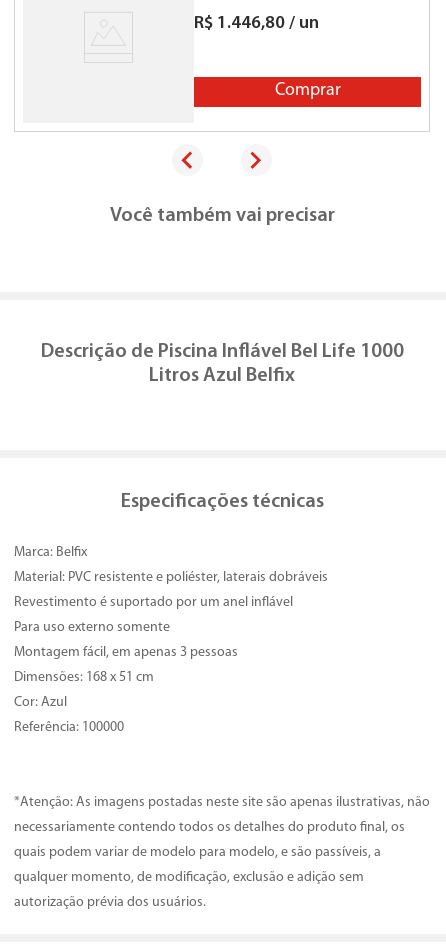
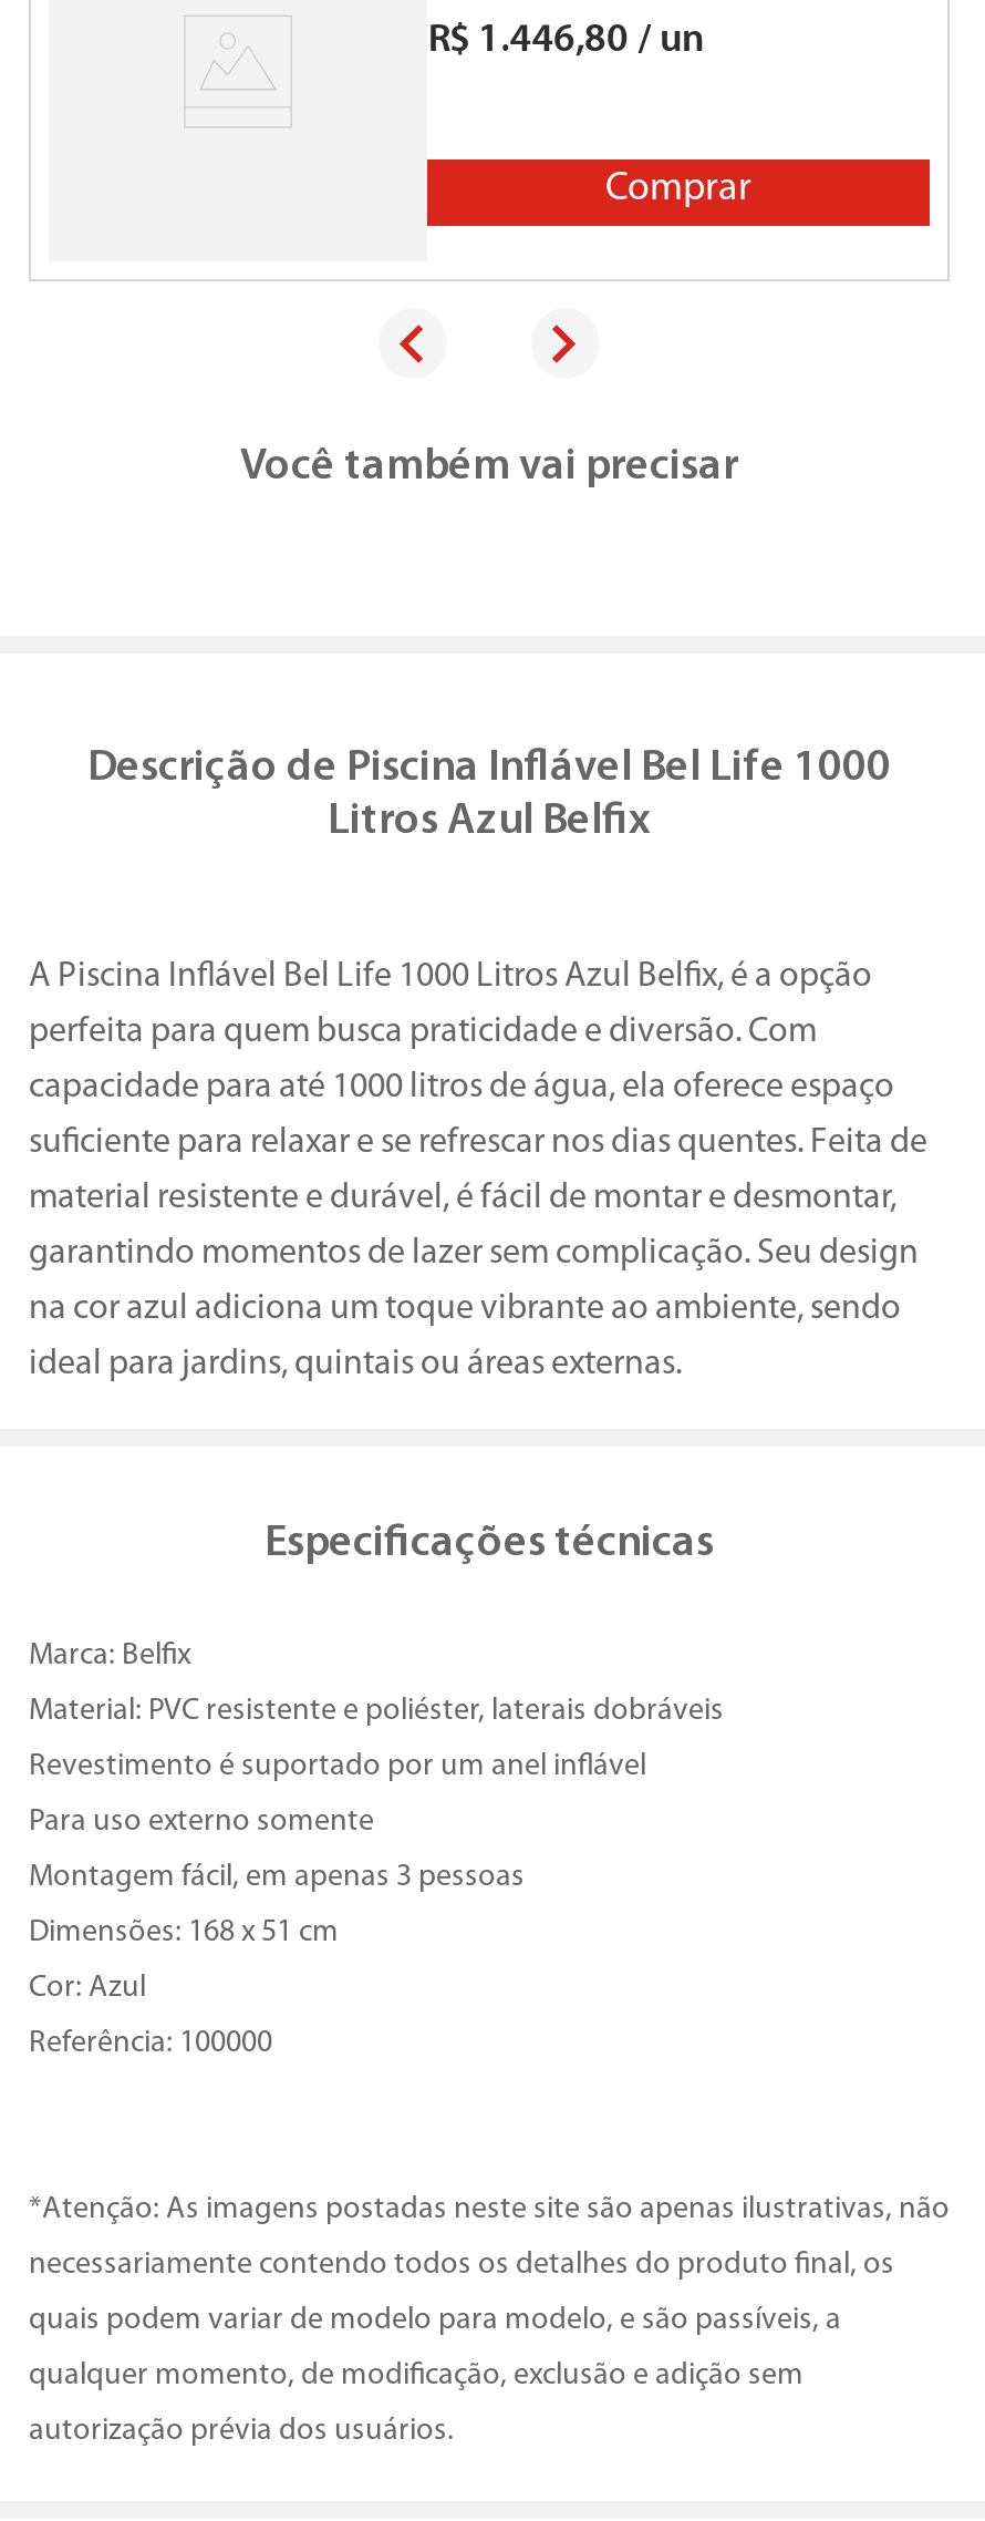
+ A Piscina Inflável Bel Life 1000 Litros Azul Belfix, é a opção
+ perfeita para quem busca praticidade e diversão. Com
+ capacidade para até 1000 litros de água, ela oferece espaço
+ suficiente para relaxar e se refrescar nos dias quentes. Feita de
+ material resistente e durável, é fácil de montar e desmontar,
+ garantindo momentos de lazer sem complicação. Seu design
+ na cor azul adiciona um toque vibrante ao ambiente, sendo
+ ideal para jardins, quintais ou áreas externas.
